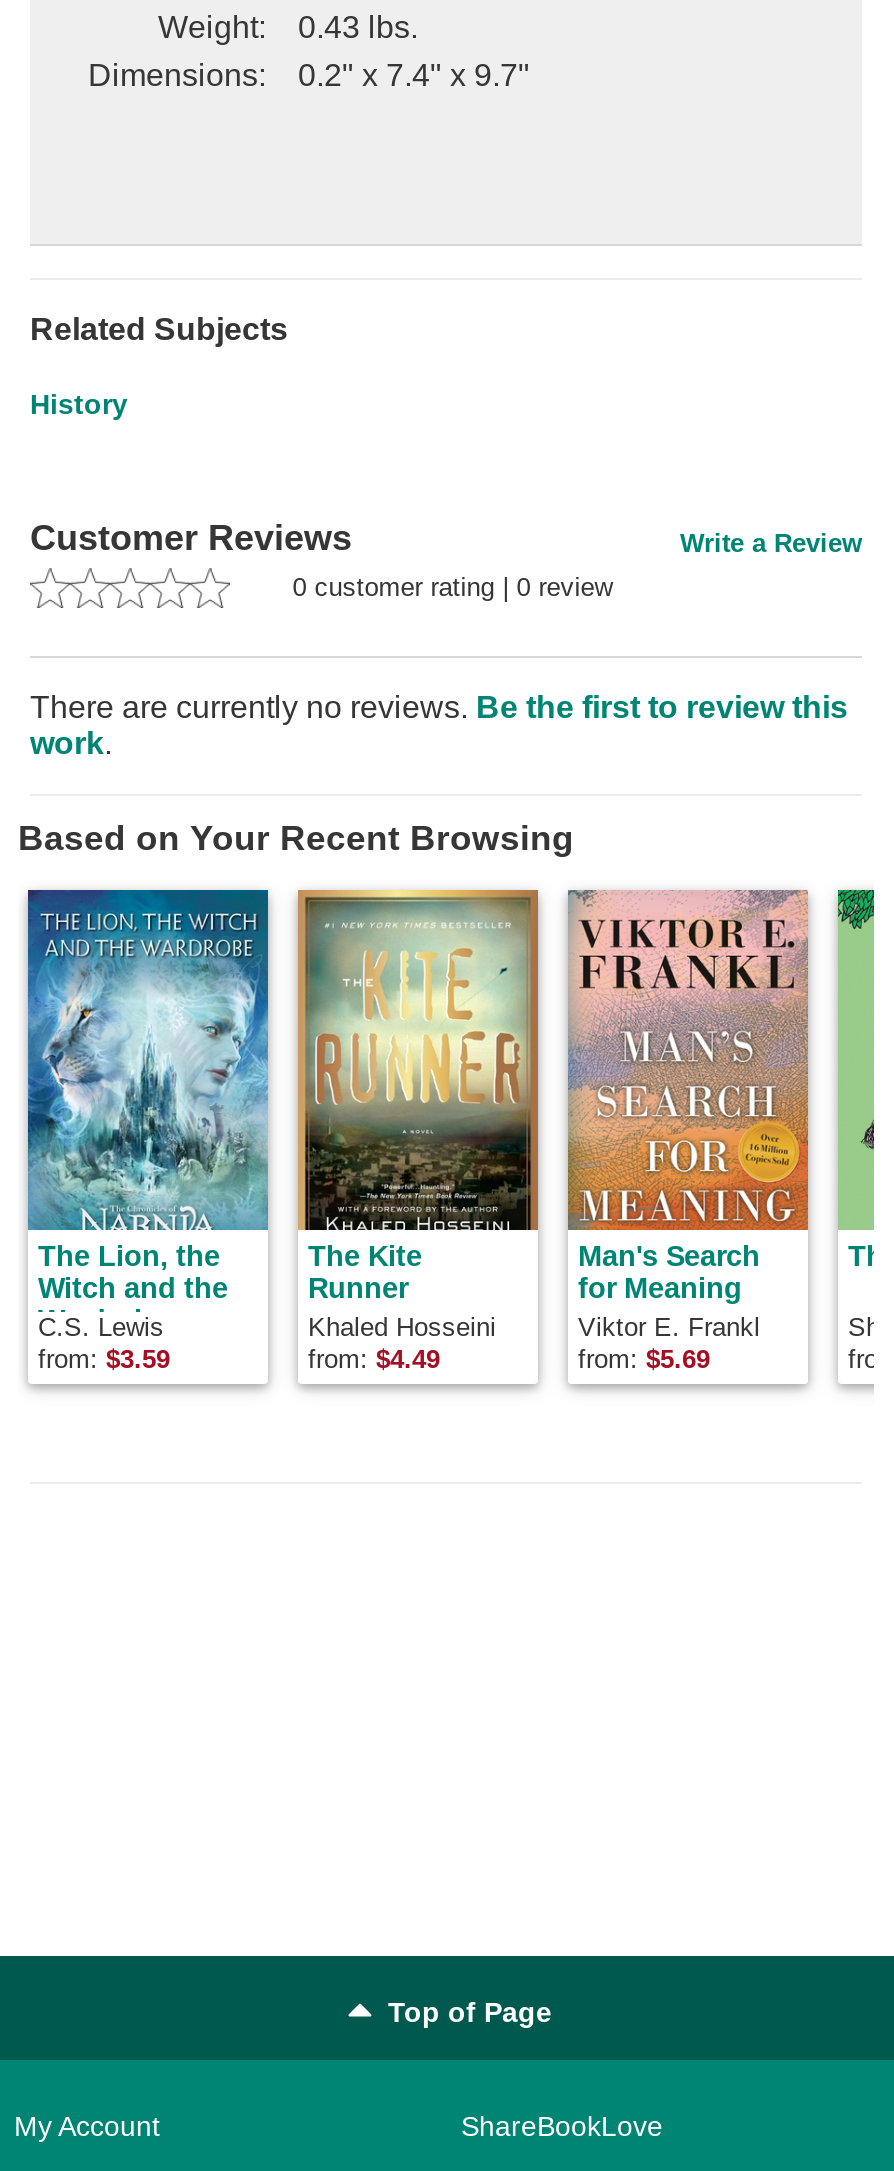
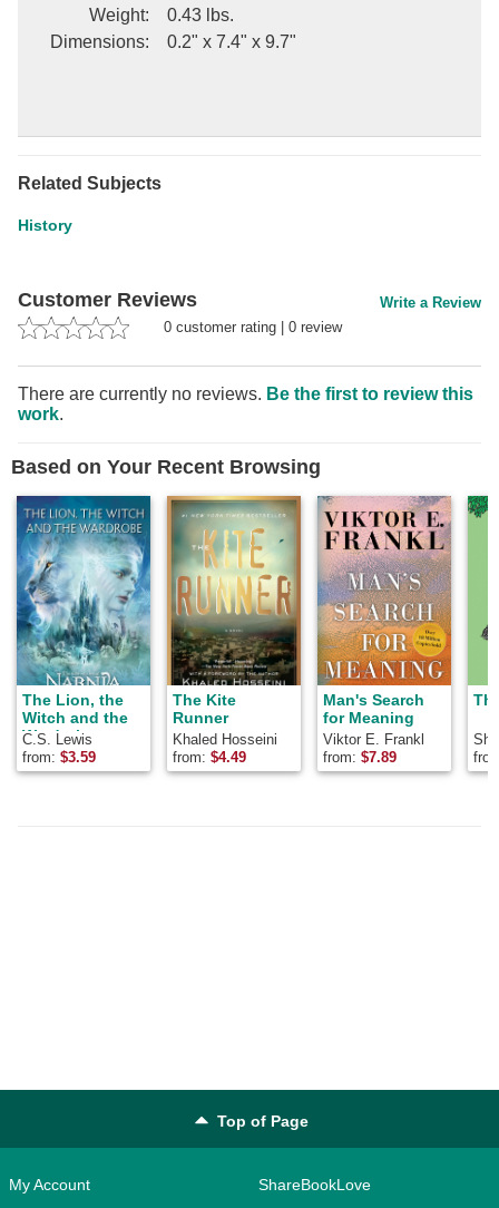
- from: $5.69
+ from: $7.89
